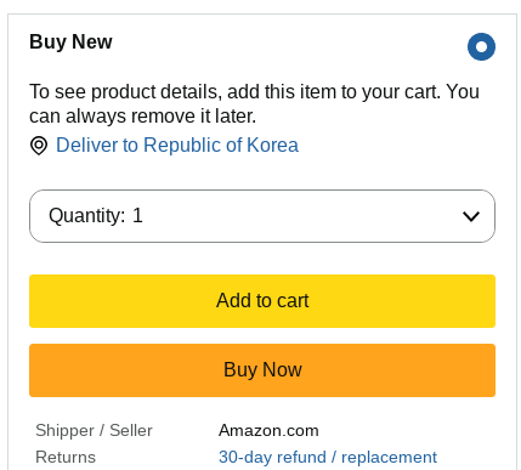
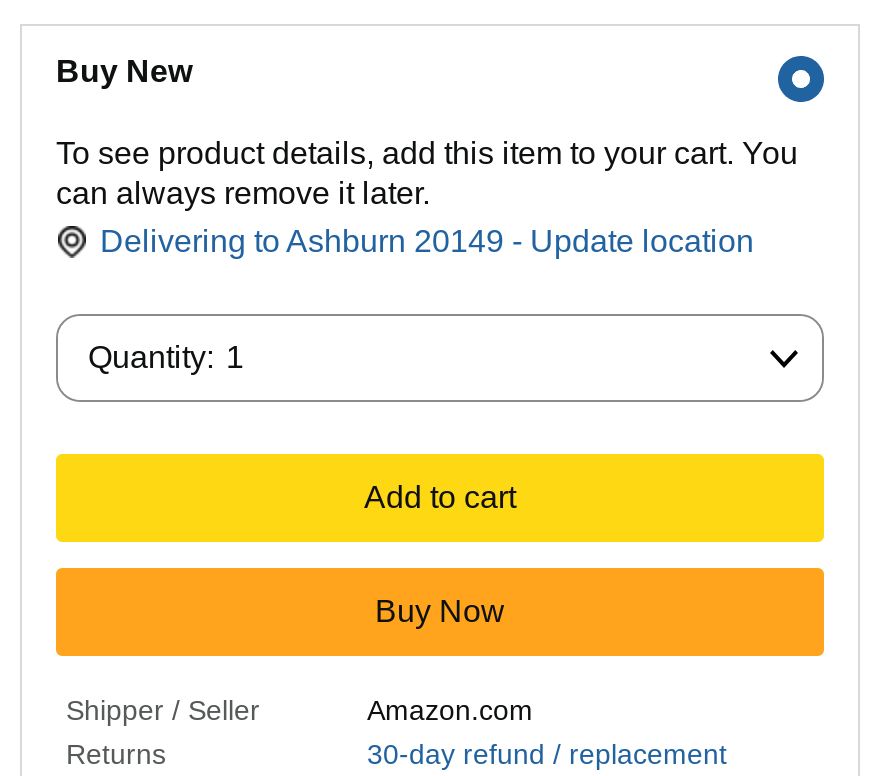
- Deliver to Republic of Korea
+ Delivering to Ashburn 20149 - Update location
